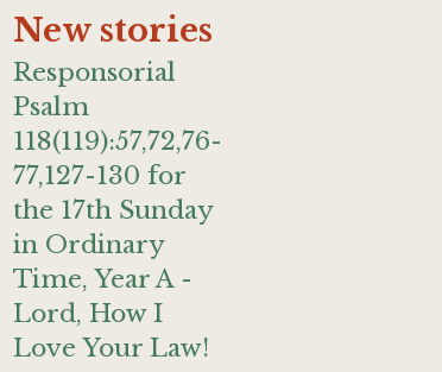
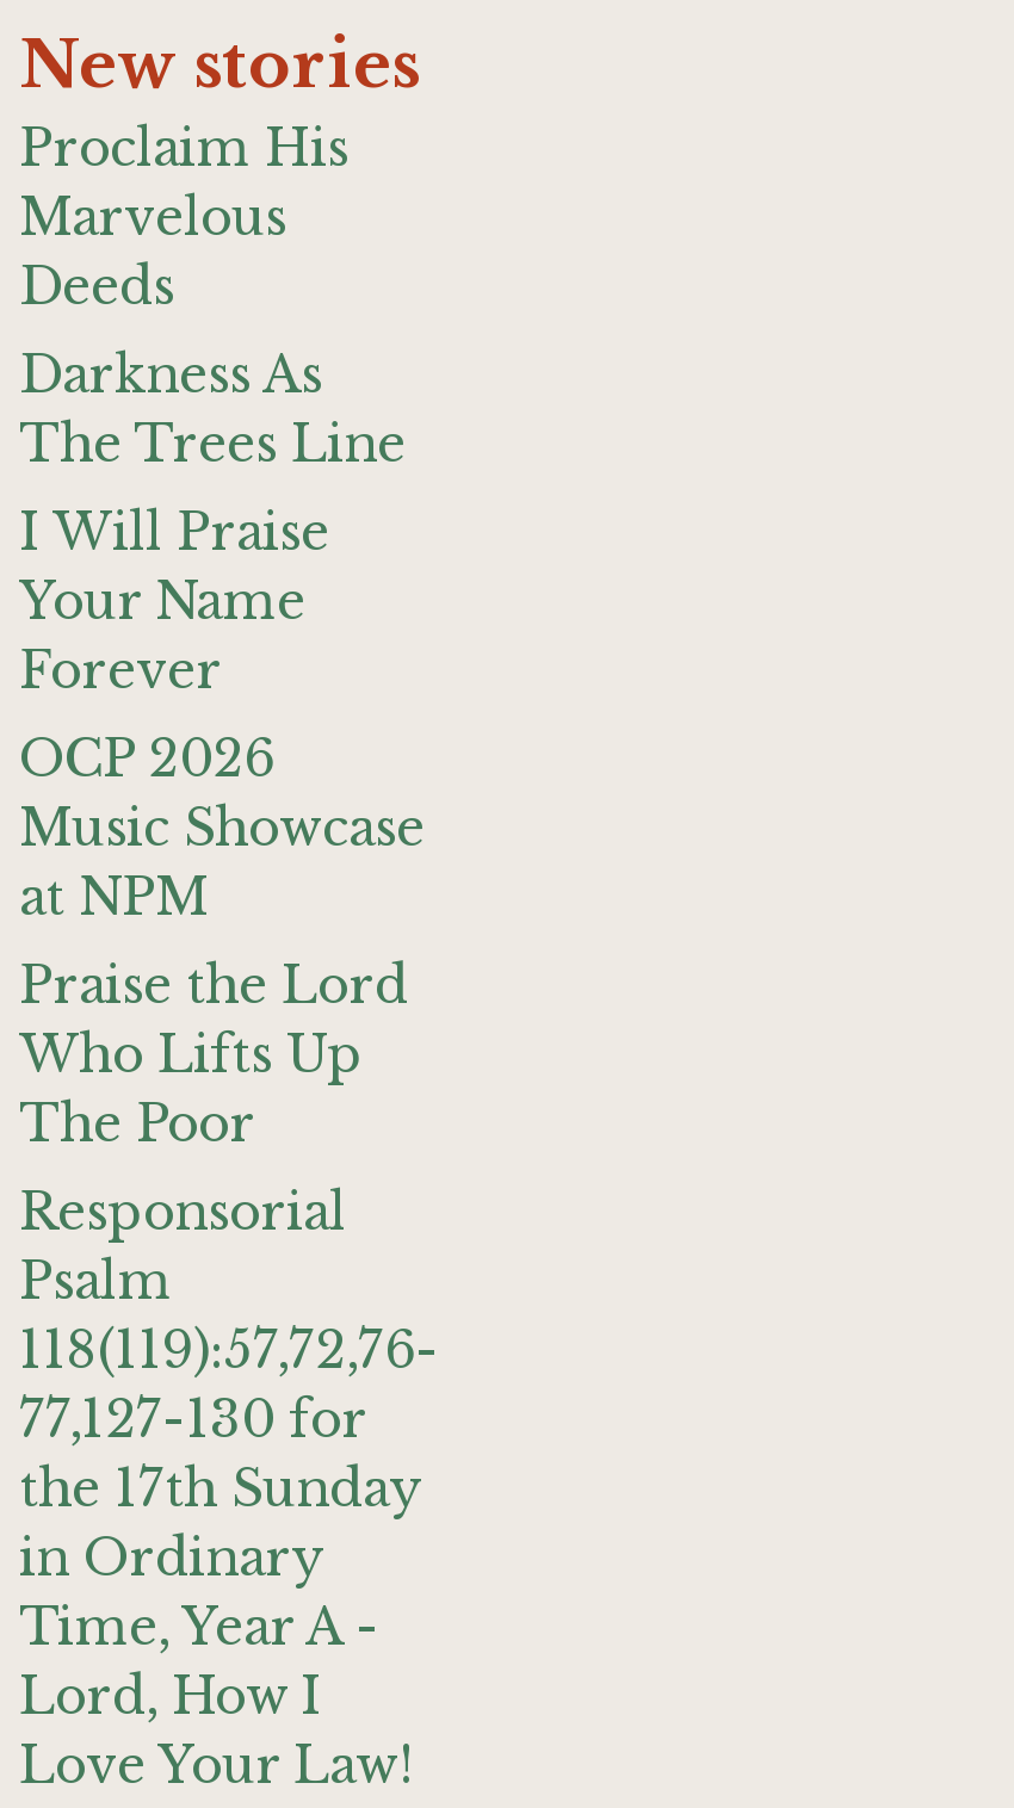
+ Proclaim His
+ Marvelous
+ Deeds
+ Darkness As
+ The Trees Line
+ I Will Praise
+ Your Name
+ Forever
+ OCP 2026
+ Music Showcase
+ at NPM
+ Praise the Lord
+ Who Lifts Up
+ The Poor
